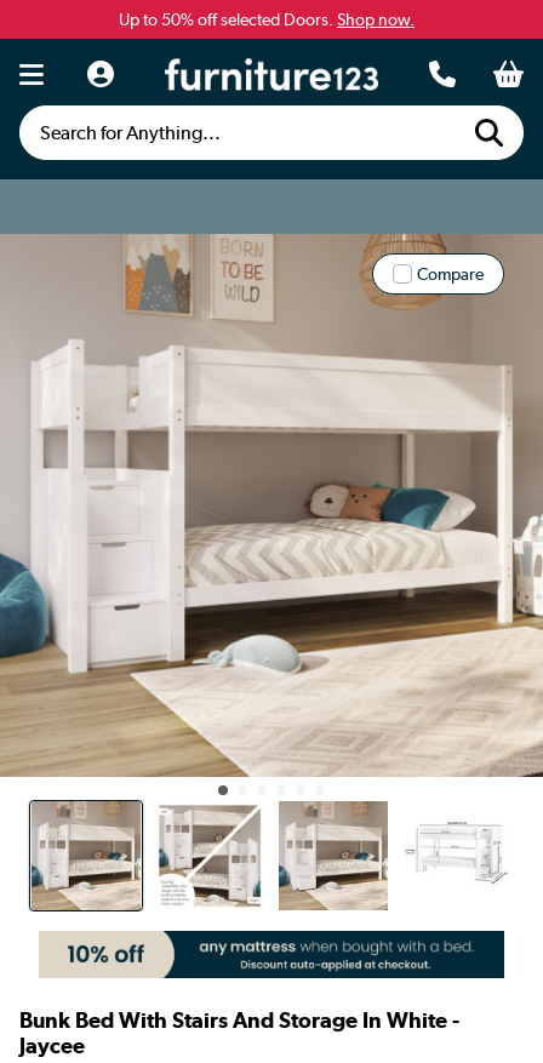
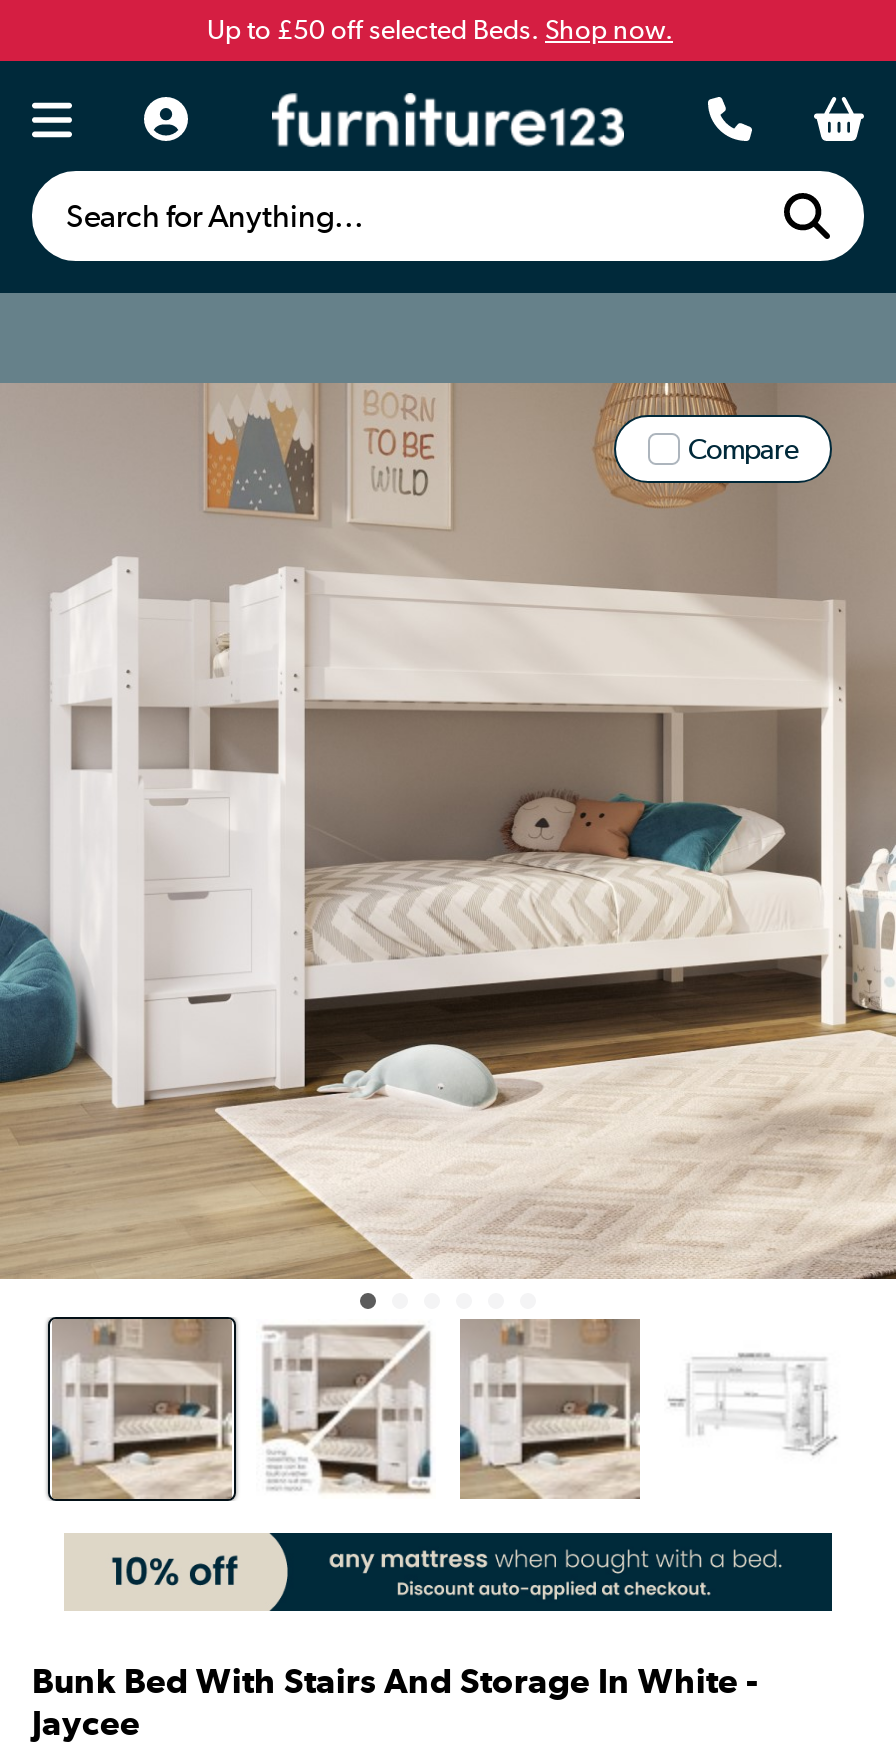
- Up to 50% off selected Doors. Shop now.
+ Up to £50 off selected Beds. Shop now.
